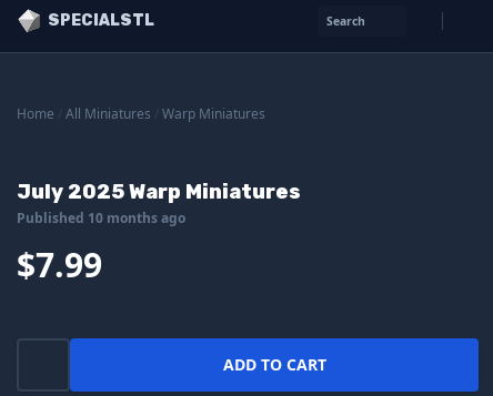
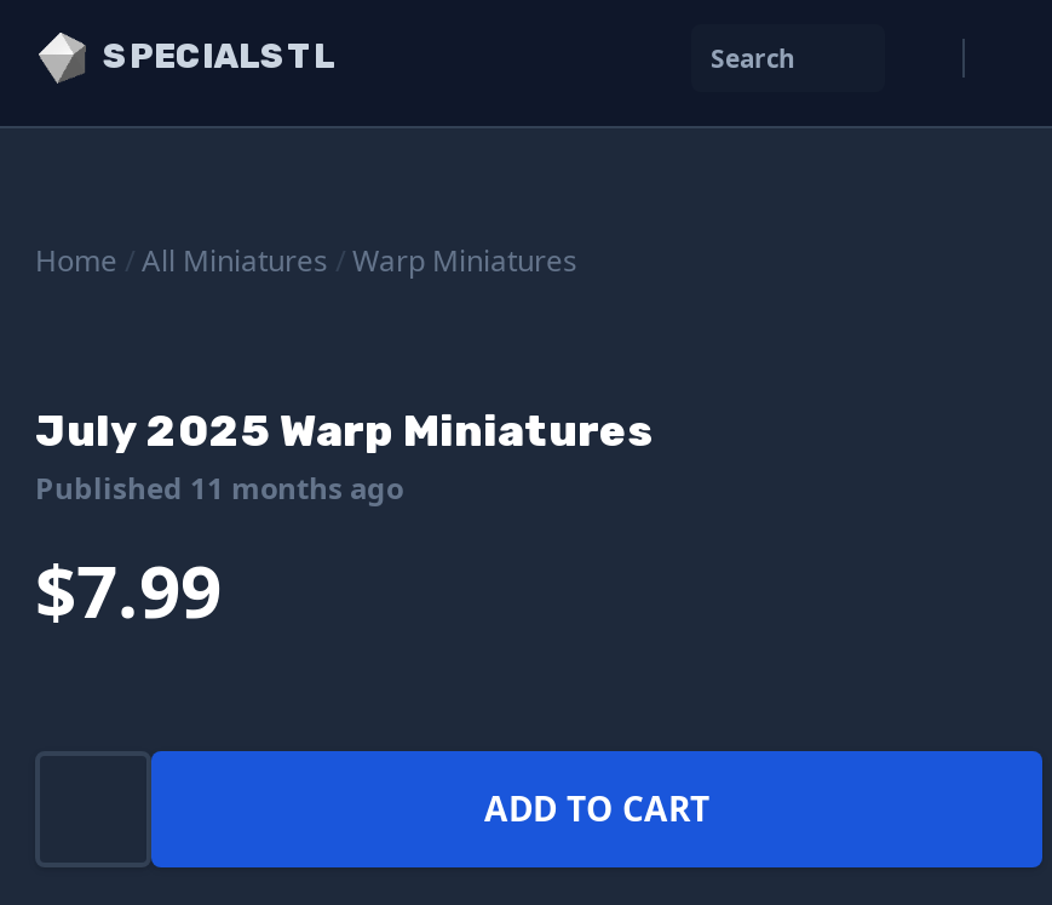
- Published 10 months ago
+ Published 11 months ago
